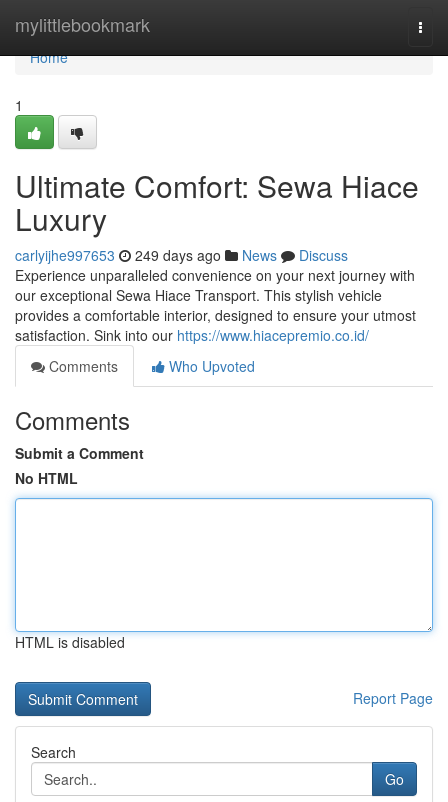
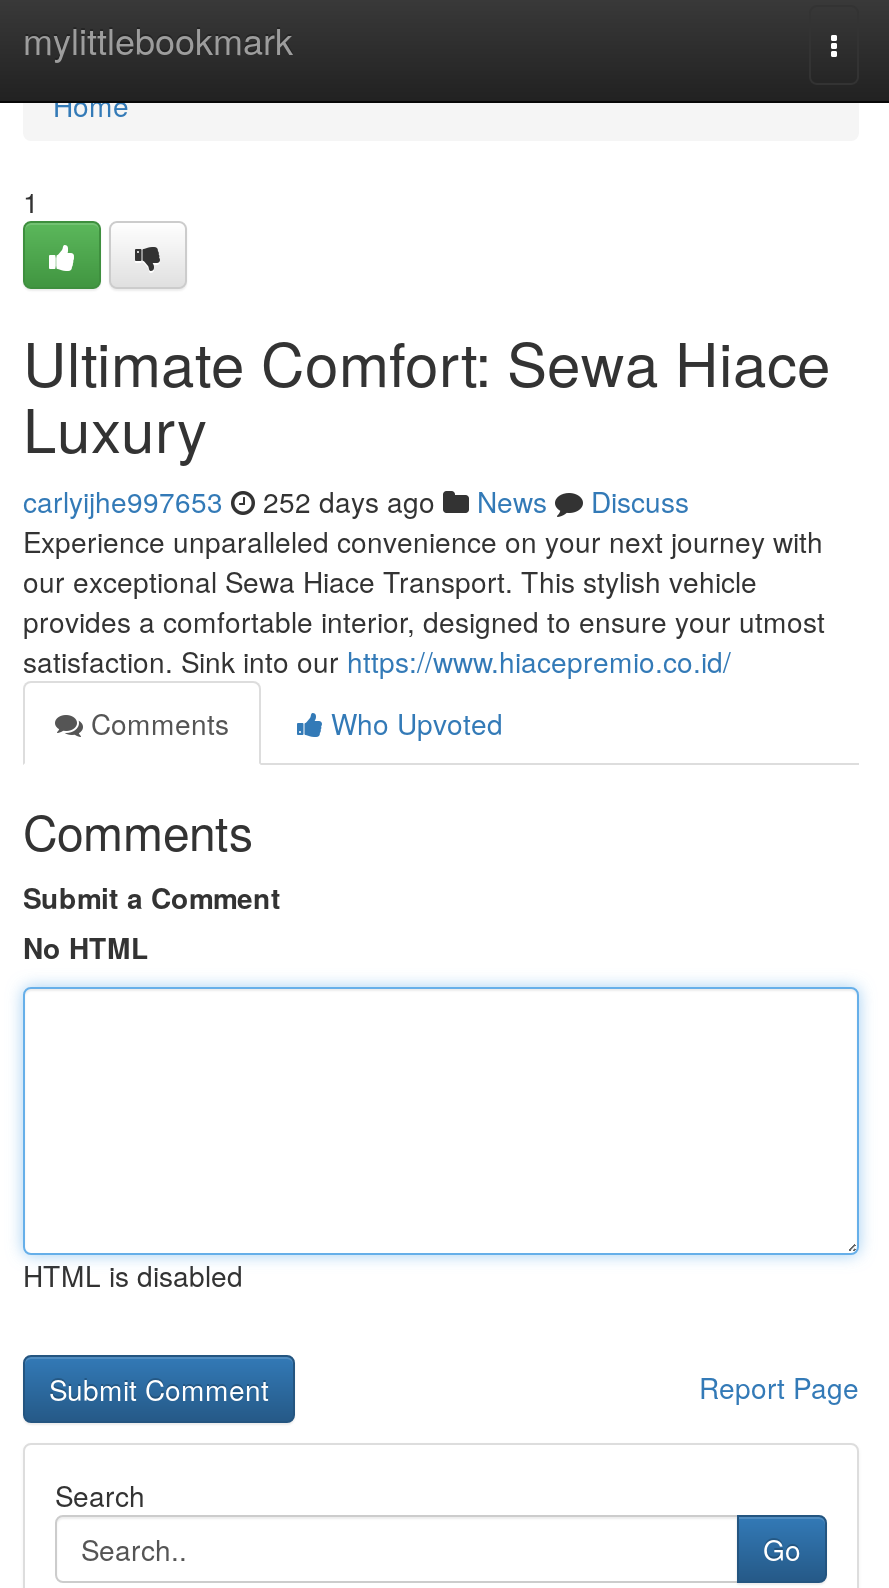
- carlyijhe997653 249 days ago News Discuss
+ carlyijhe997653 252 days ago News Discuss
